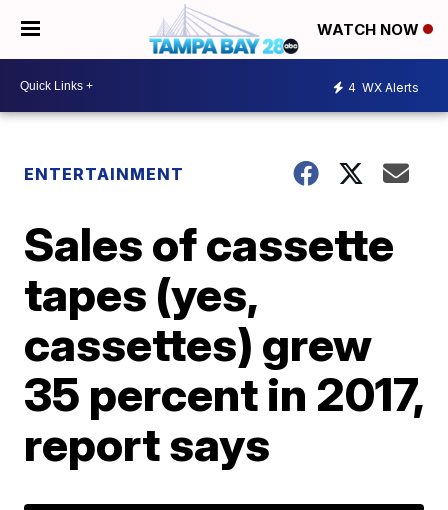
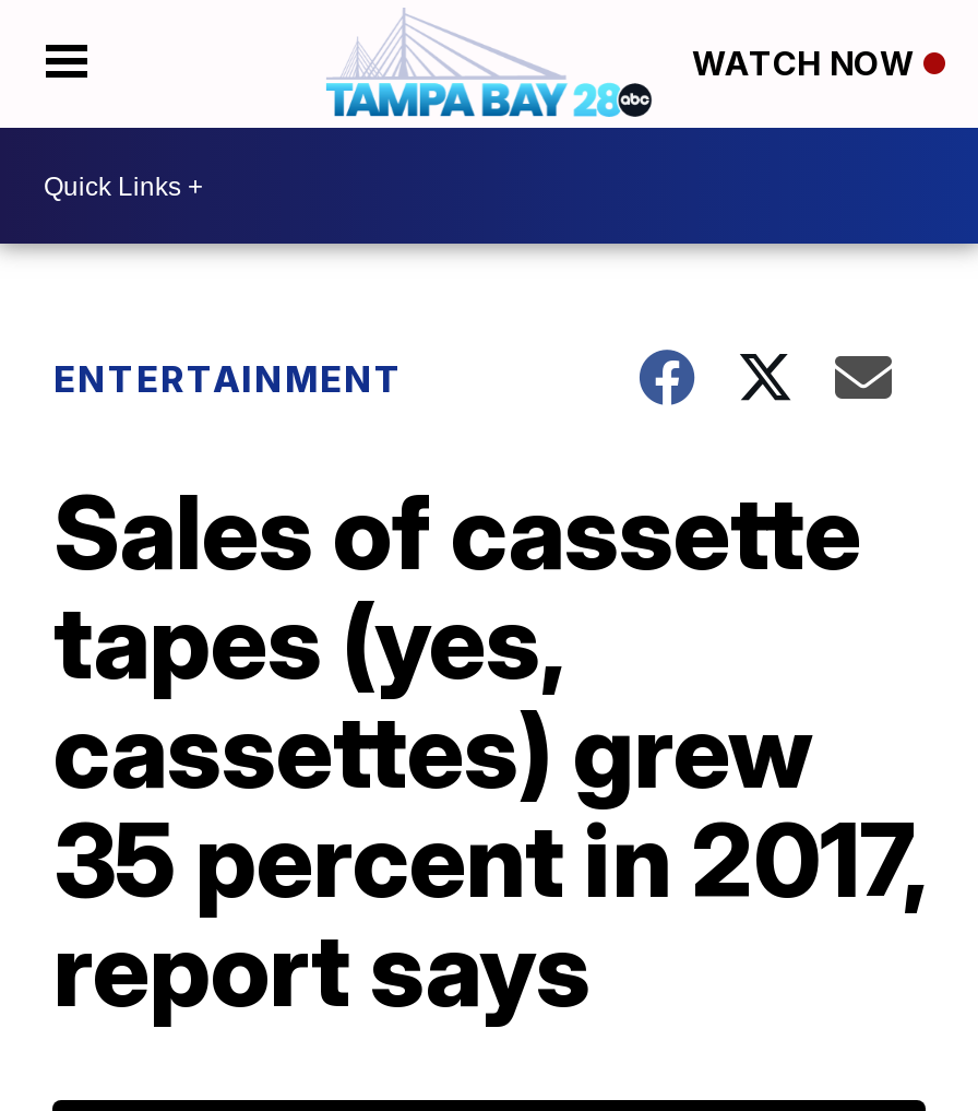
- 4 WX Alerts
